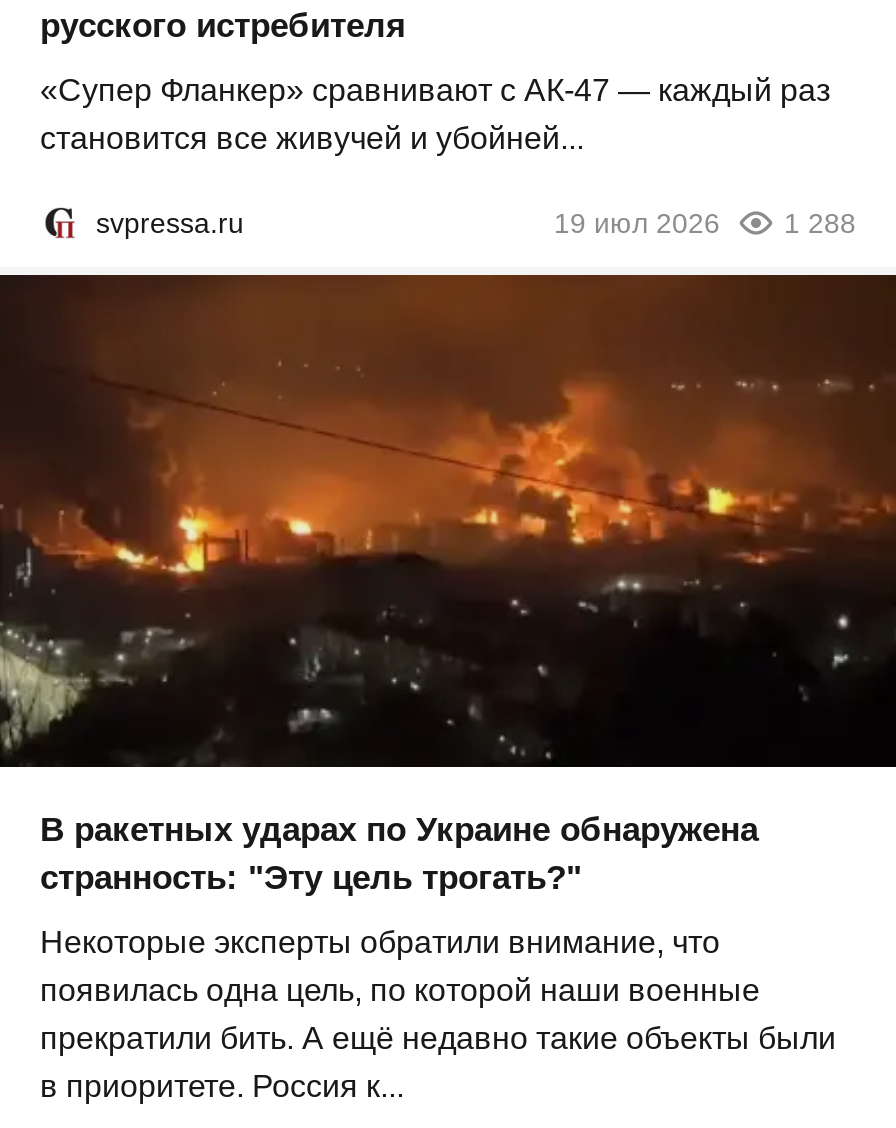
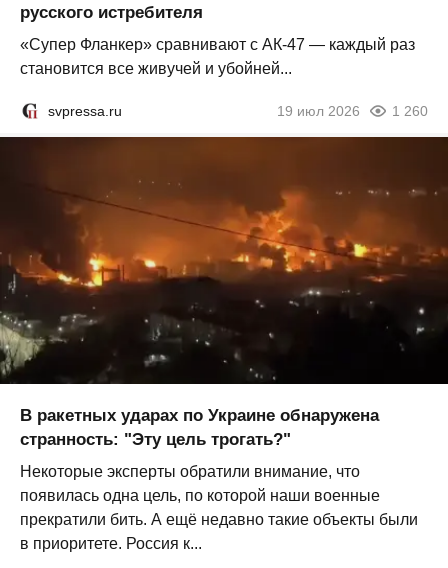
- 19 июл 2026 1 288
+ 19 июл 2026 1 260
